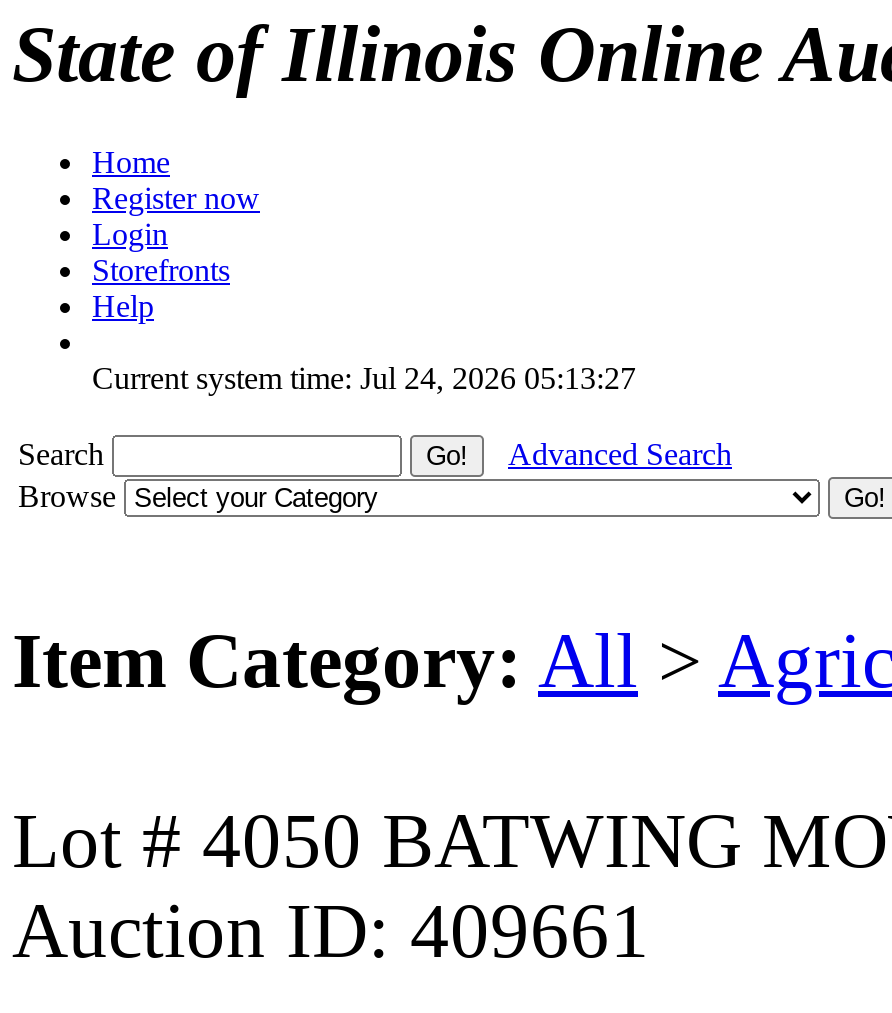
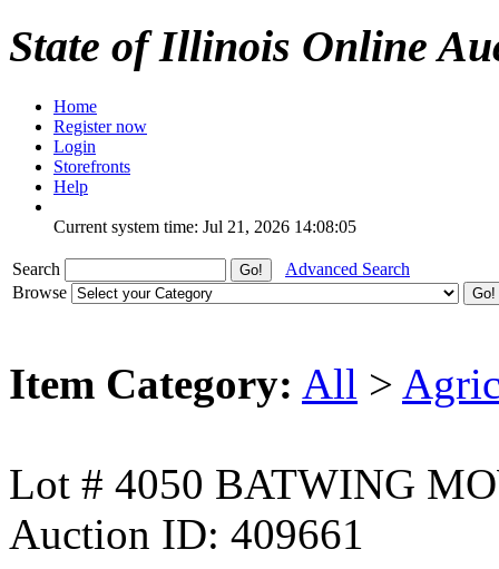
- Current system time: Jul 24, 2026 05:13:27
+ Current system time: Jul 21, 2026 14:08:05
